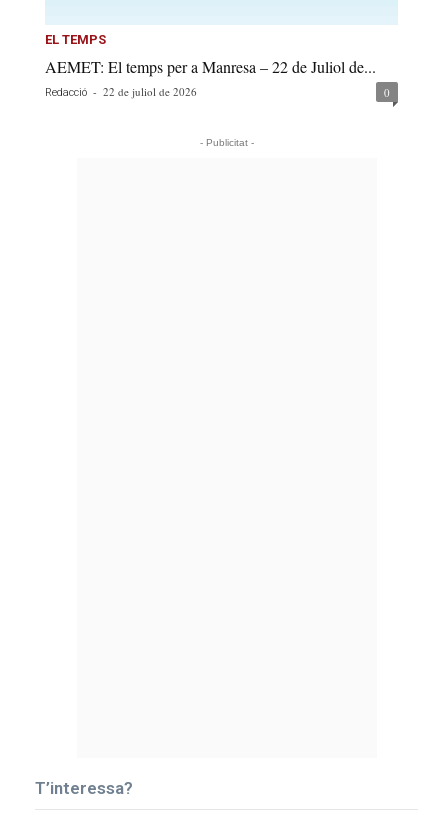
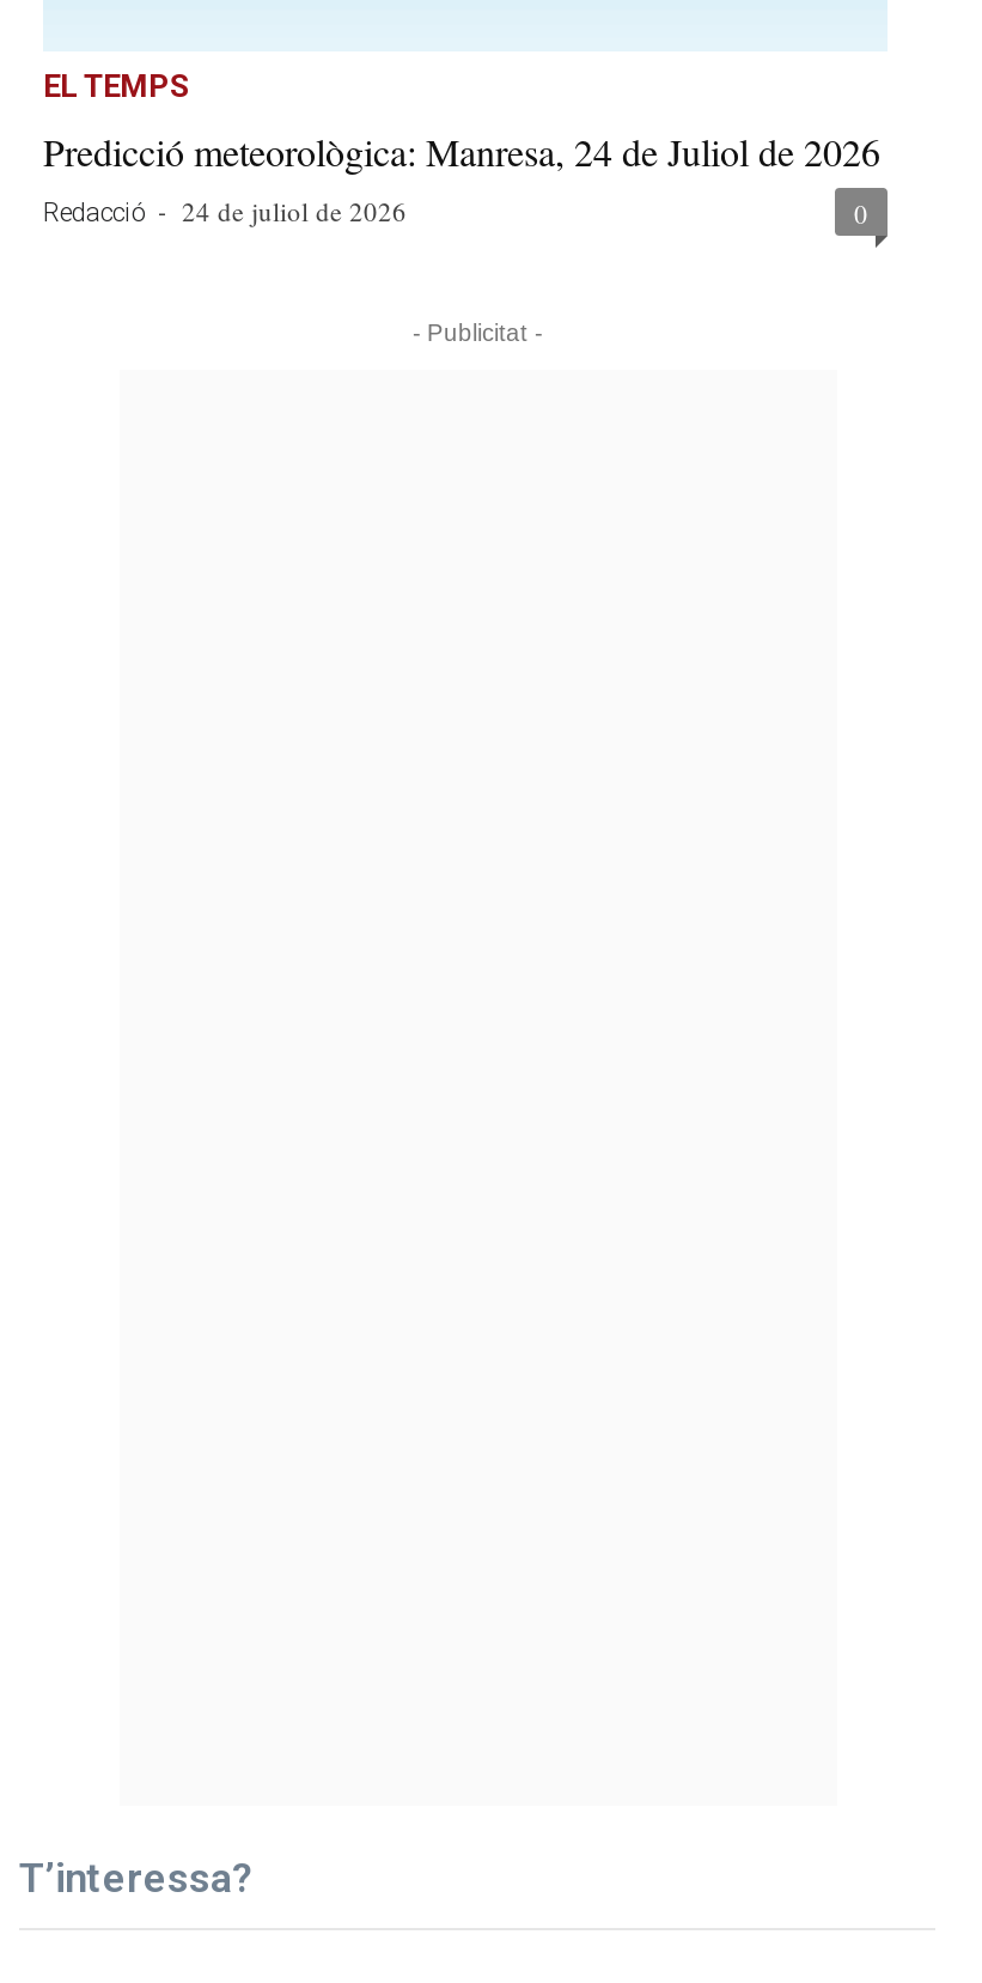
- AEMET: El temps per a Manresa – 22 de Juliol de...
- Redacció - 22 de juliol de 2026
+ Predicció meteorològica: Manresa, 24 de Juliol de 2026
+ Redacció - 24 de juliol de 2026
